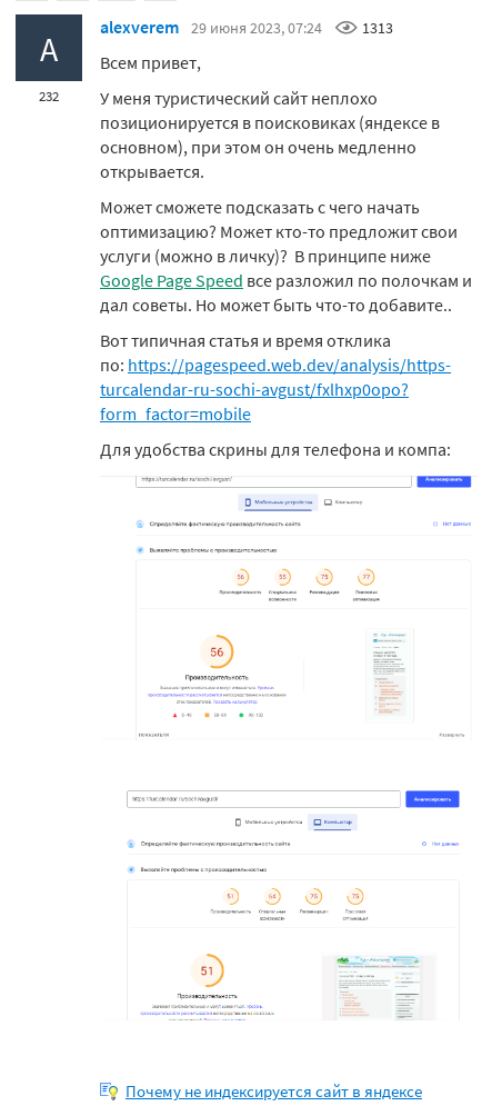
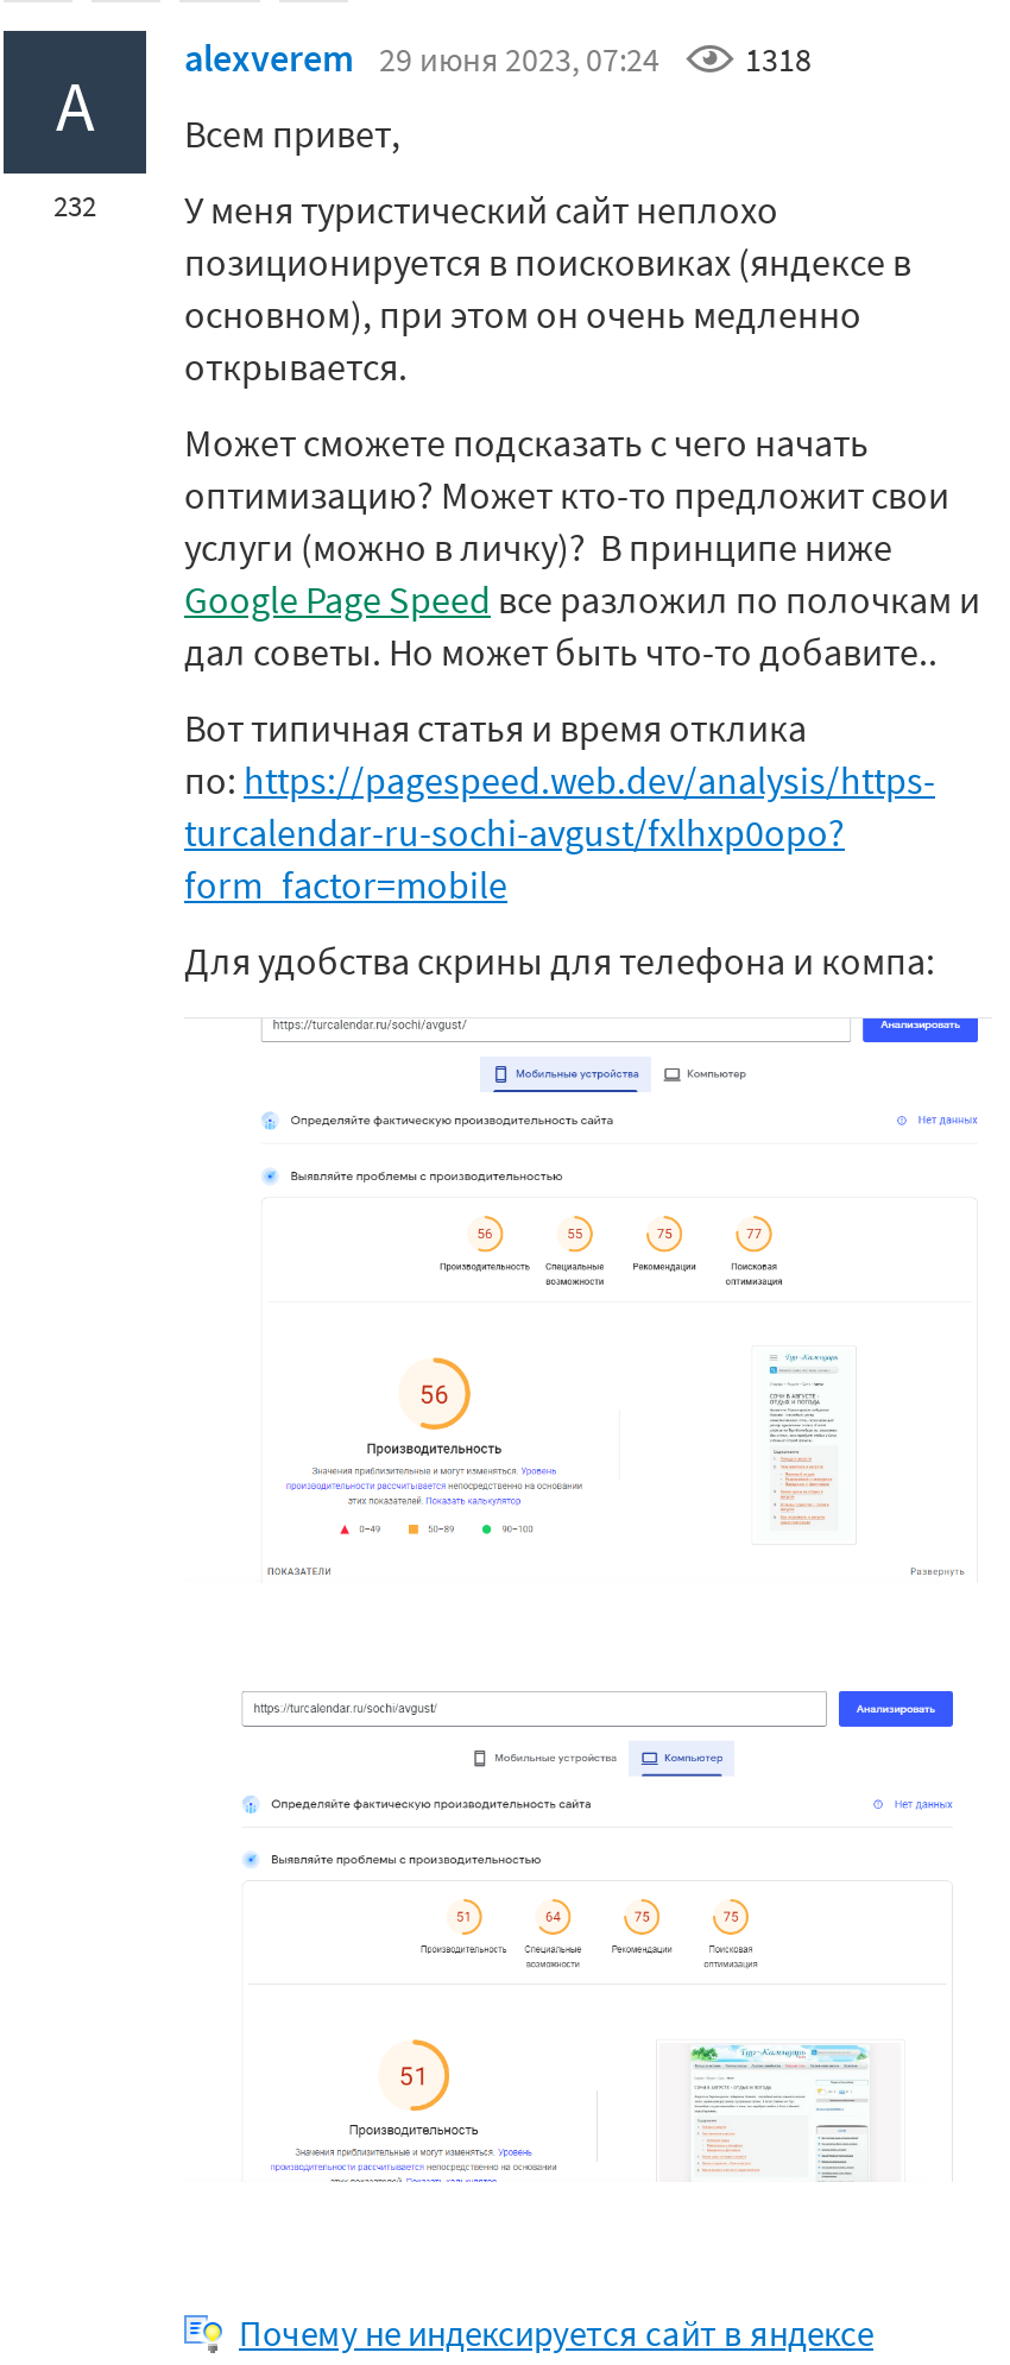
- alexverem 29 июня 2023, 07:24 1313
+ alexverem 29 июня 2023, 07:24 1318
